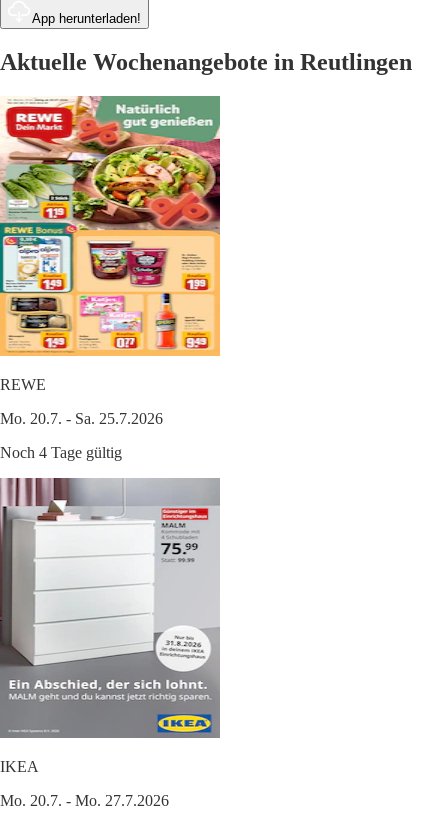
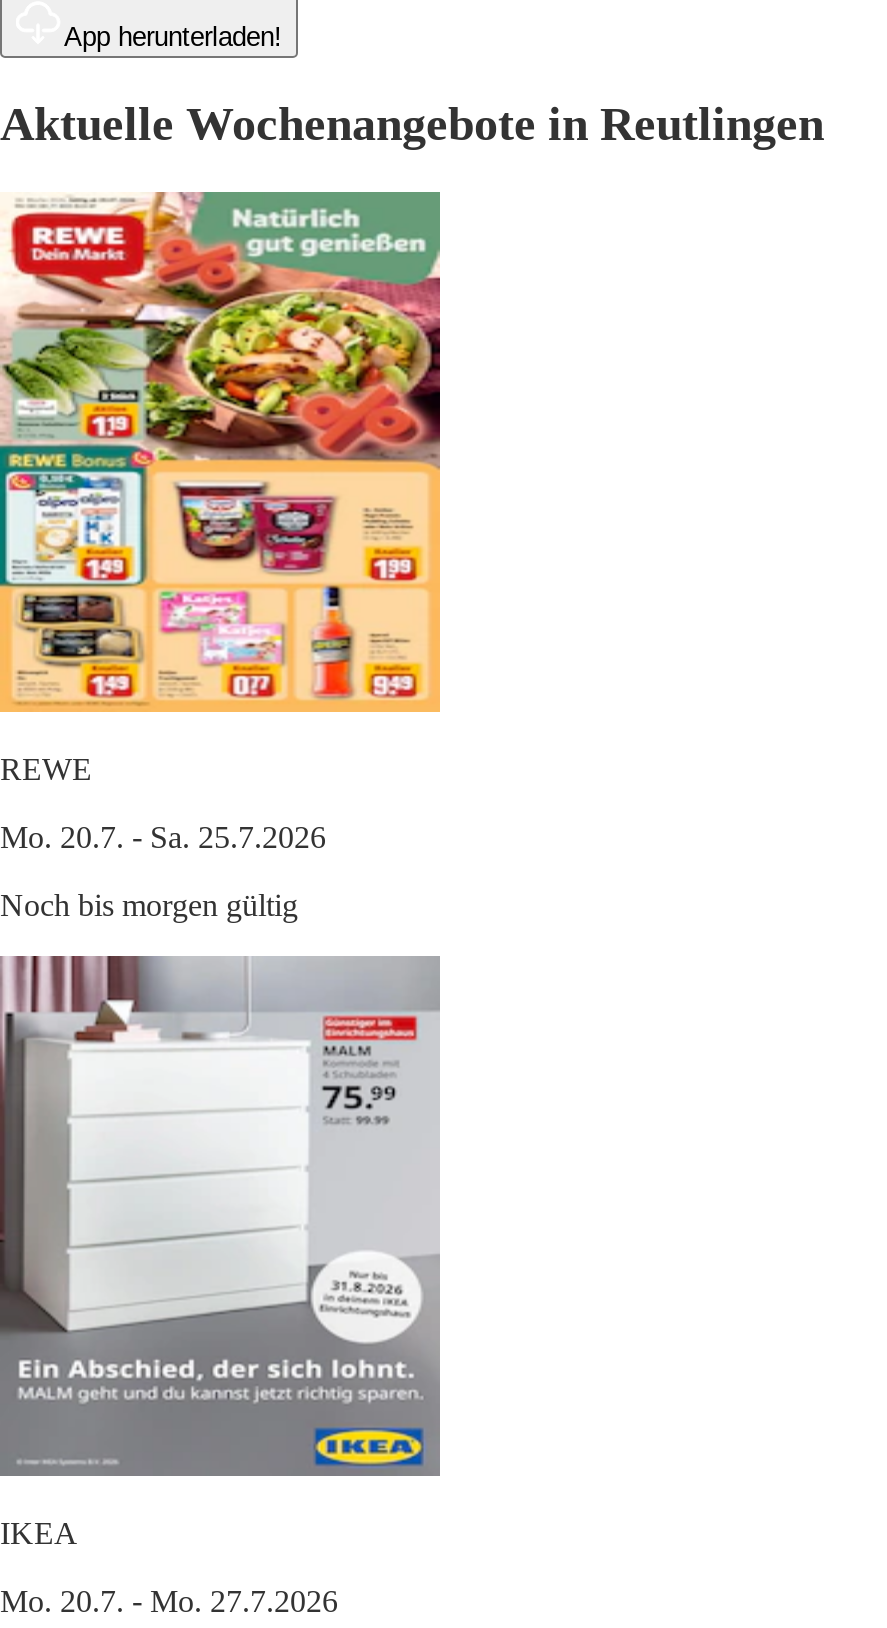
- Noch 4 Tage gültig
+ Noch bis morgen gültig
